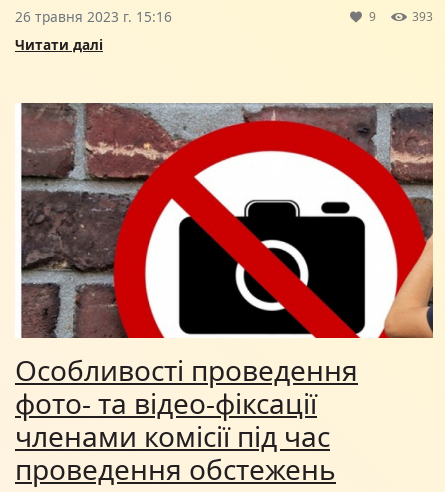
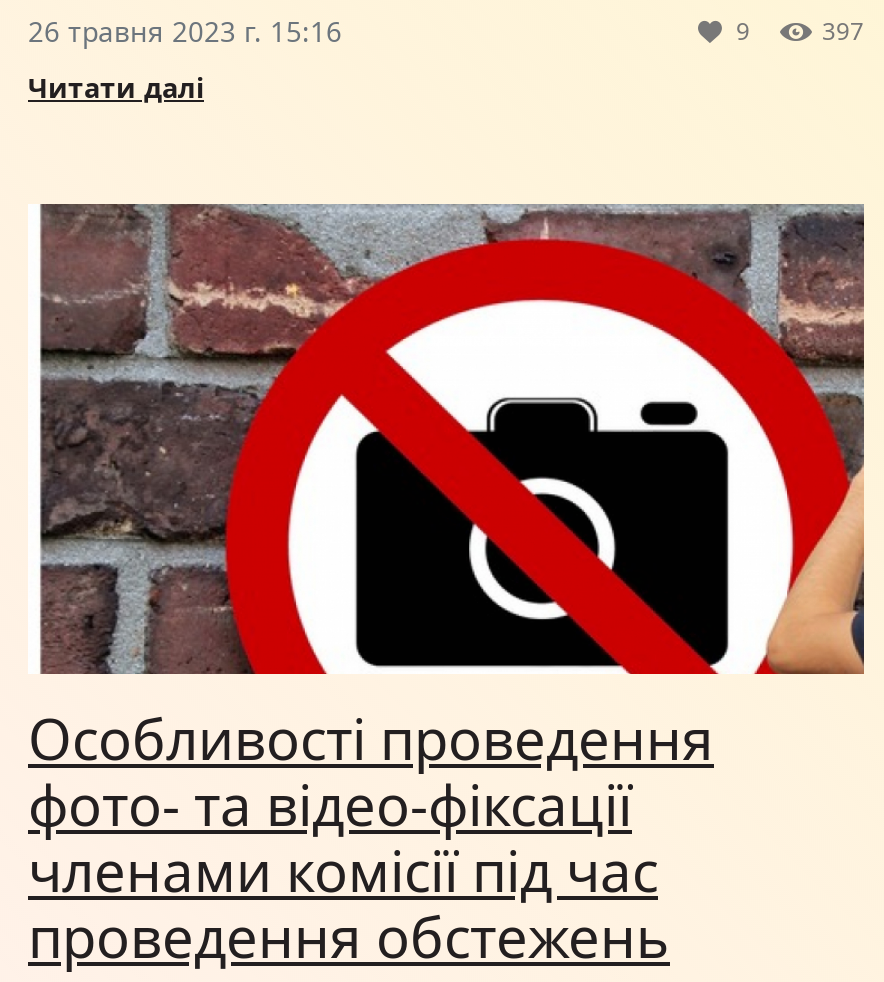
- 393
+ 397
